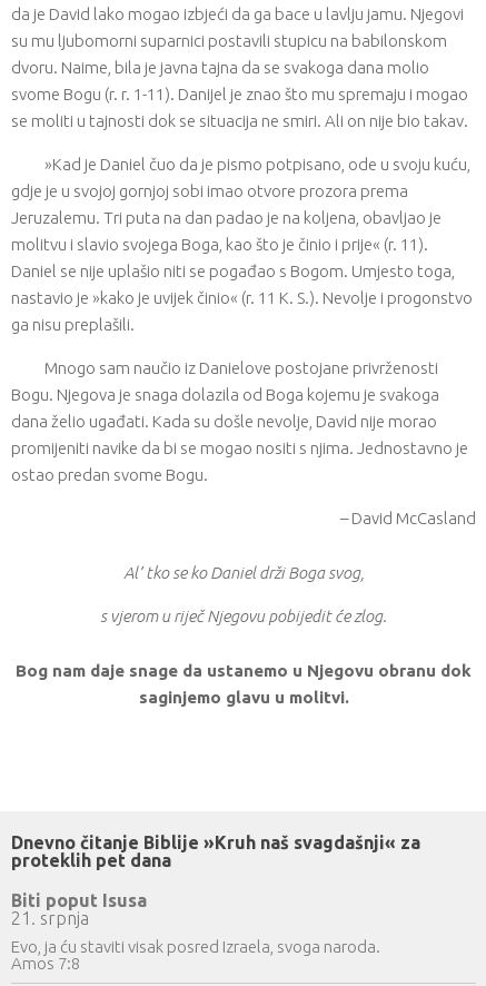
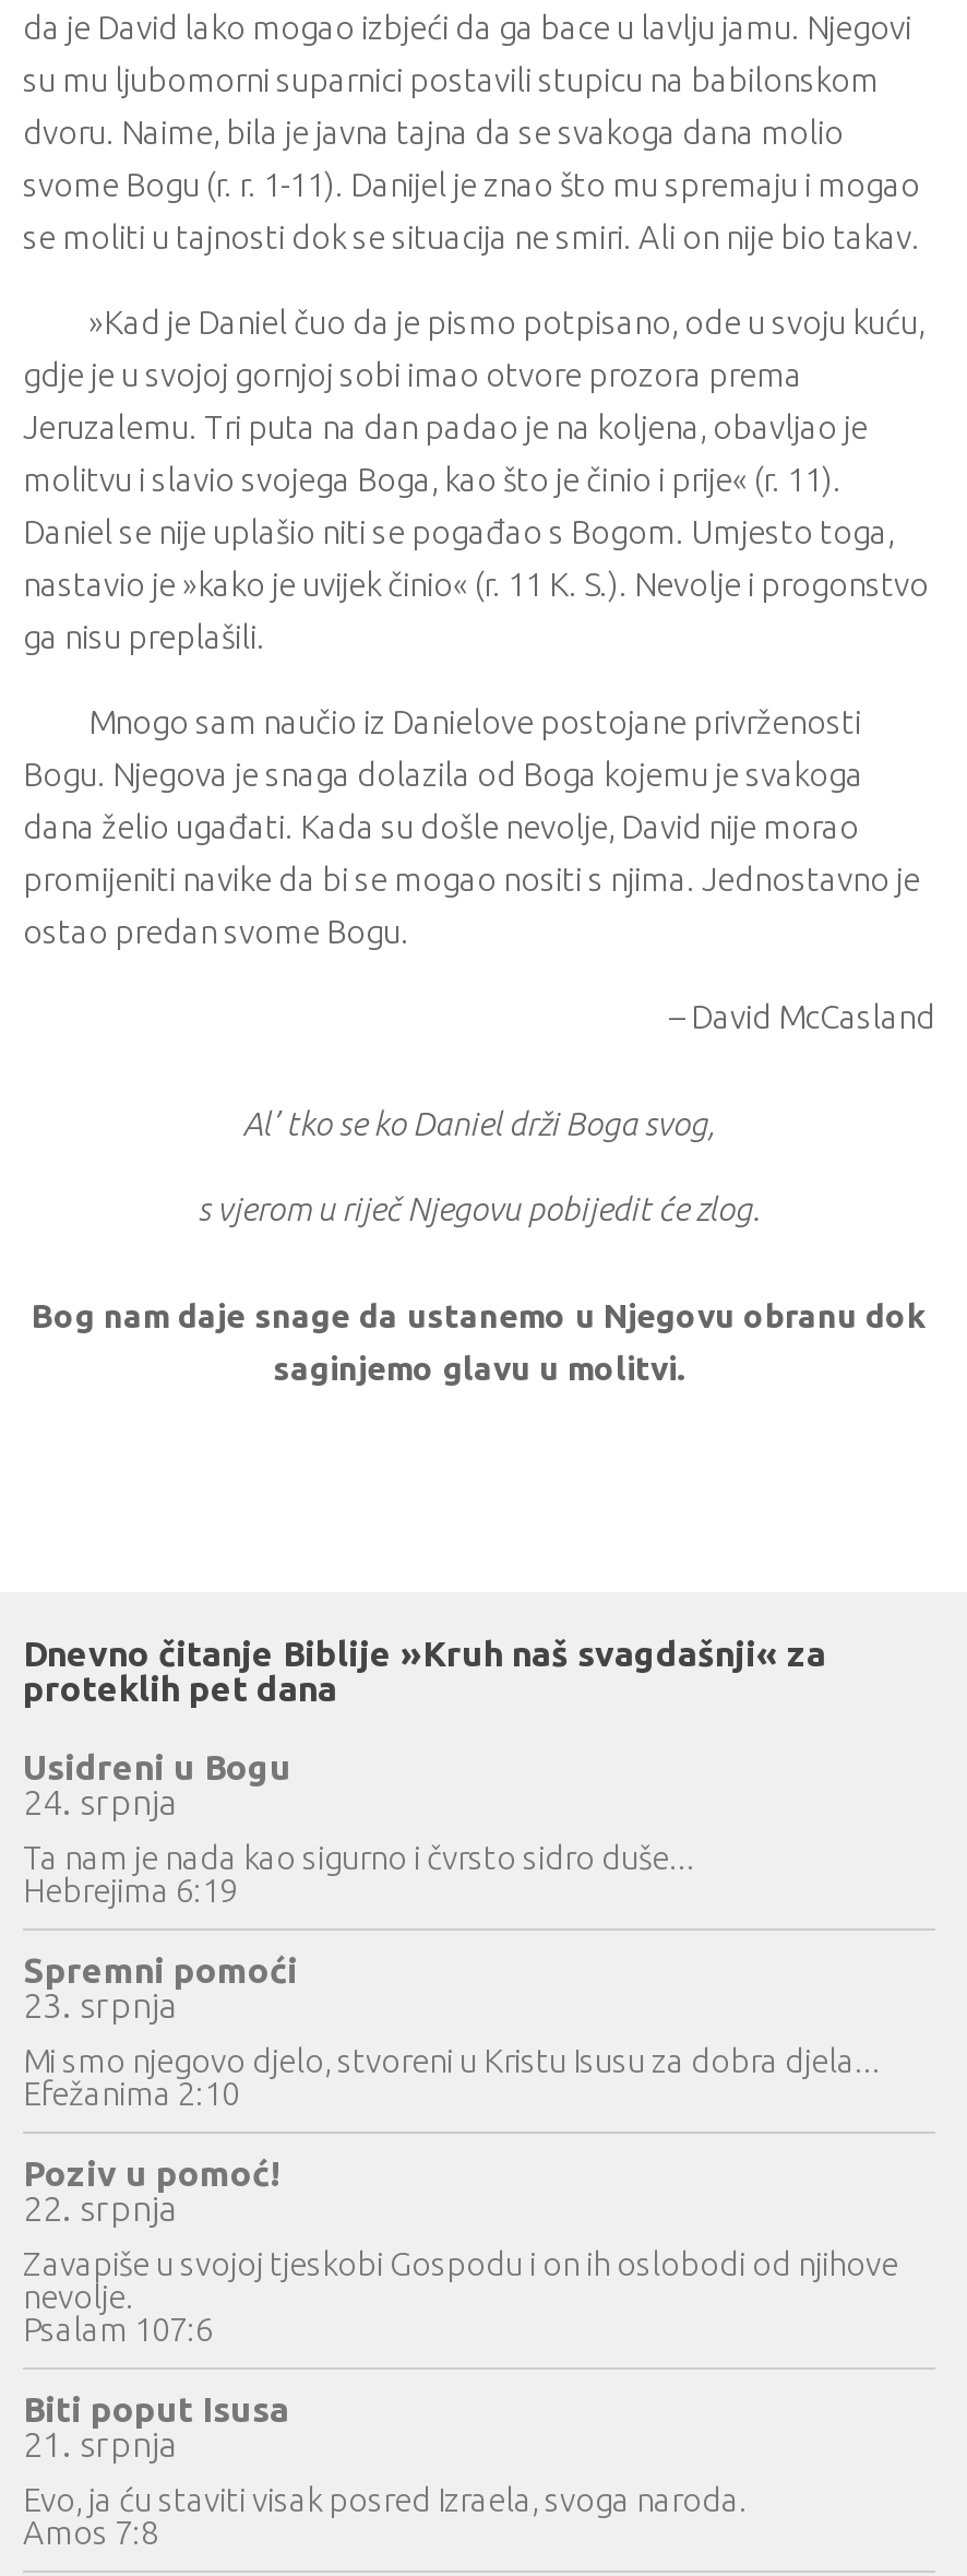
+ Usidreni u Bogu
+ 24. srpnja
+ Ta nam je nada kao sigurno i čvrsto sidro duše...
+ Hebrejima 6:19
+ Spremni pomoći
+ 23. srpnja
+ Mi smo njegovo djelo, stvoreni u Kristu Isusu za dobra djela...
+ Efežanima 2:10
+ Poziv u pomoć!
+ 22. srpnja
+ Zavapiše u svojoj tjeskobi Gospodu i on ih oslobodi od njihove
+ nevolje.
+ Psalam 107:6
